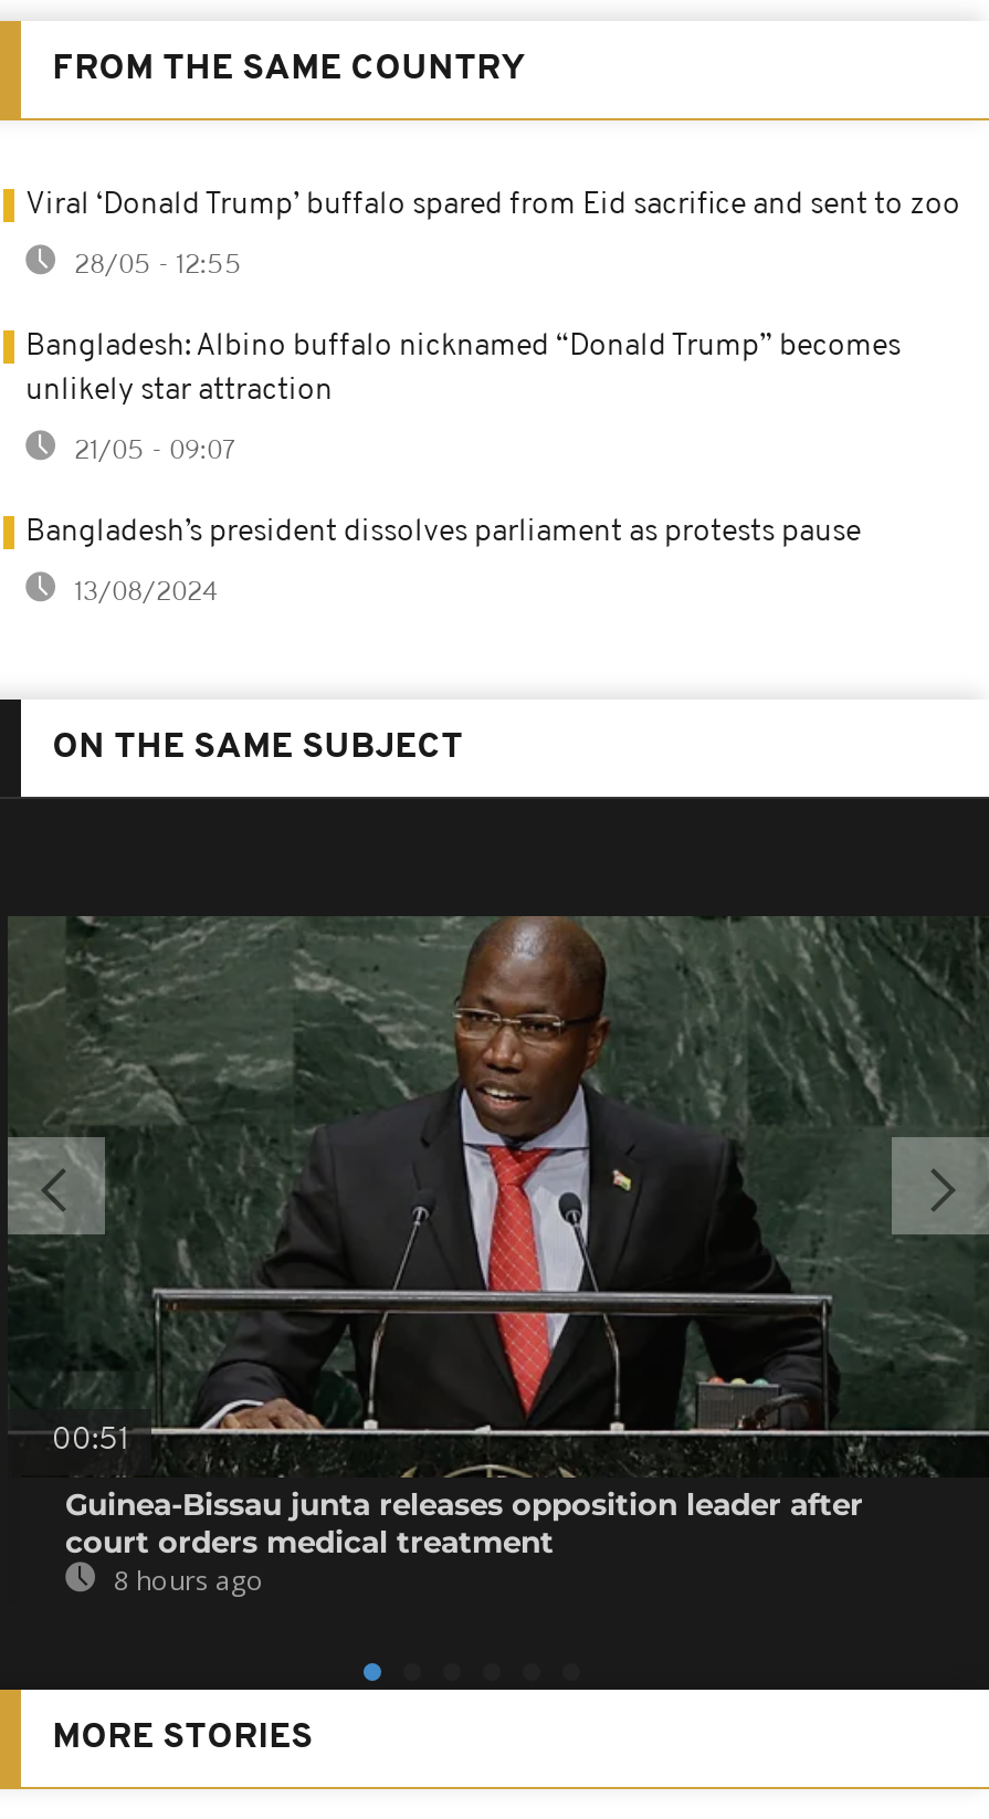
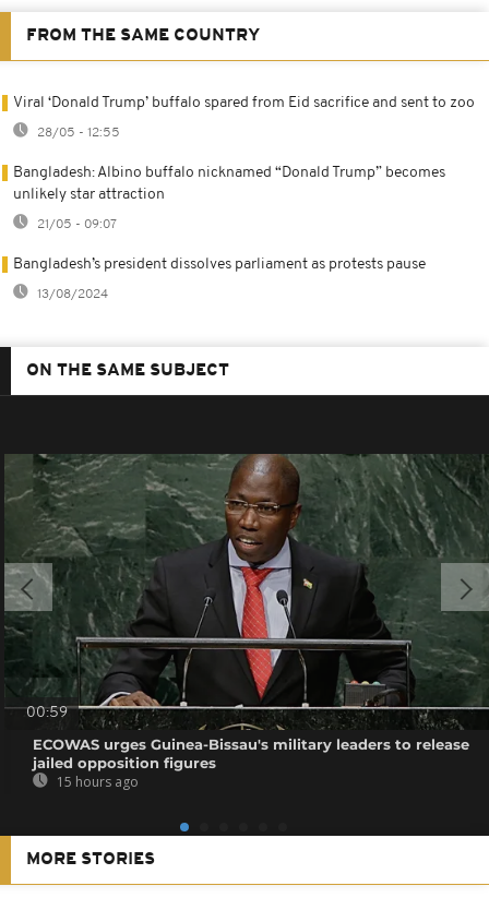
- 00:51
+ 00:59

- Guinea-Bissau junta releases opposition leader after
- court orders medical treatment
- 8 hours ago
+ ECOWAS urges Guinea-Bissau's military leaders to release
+ jailed opposition figures
+ 15 hours ago
